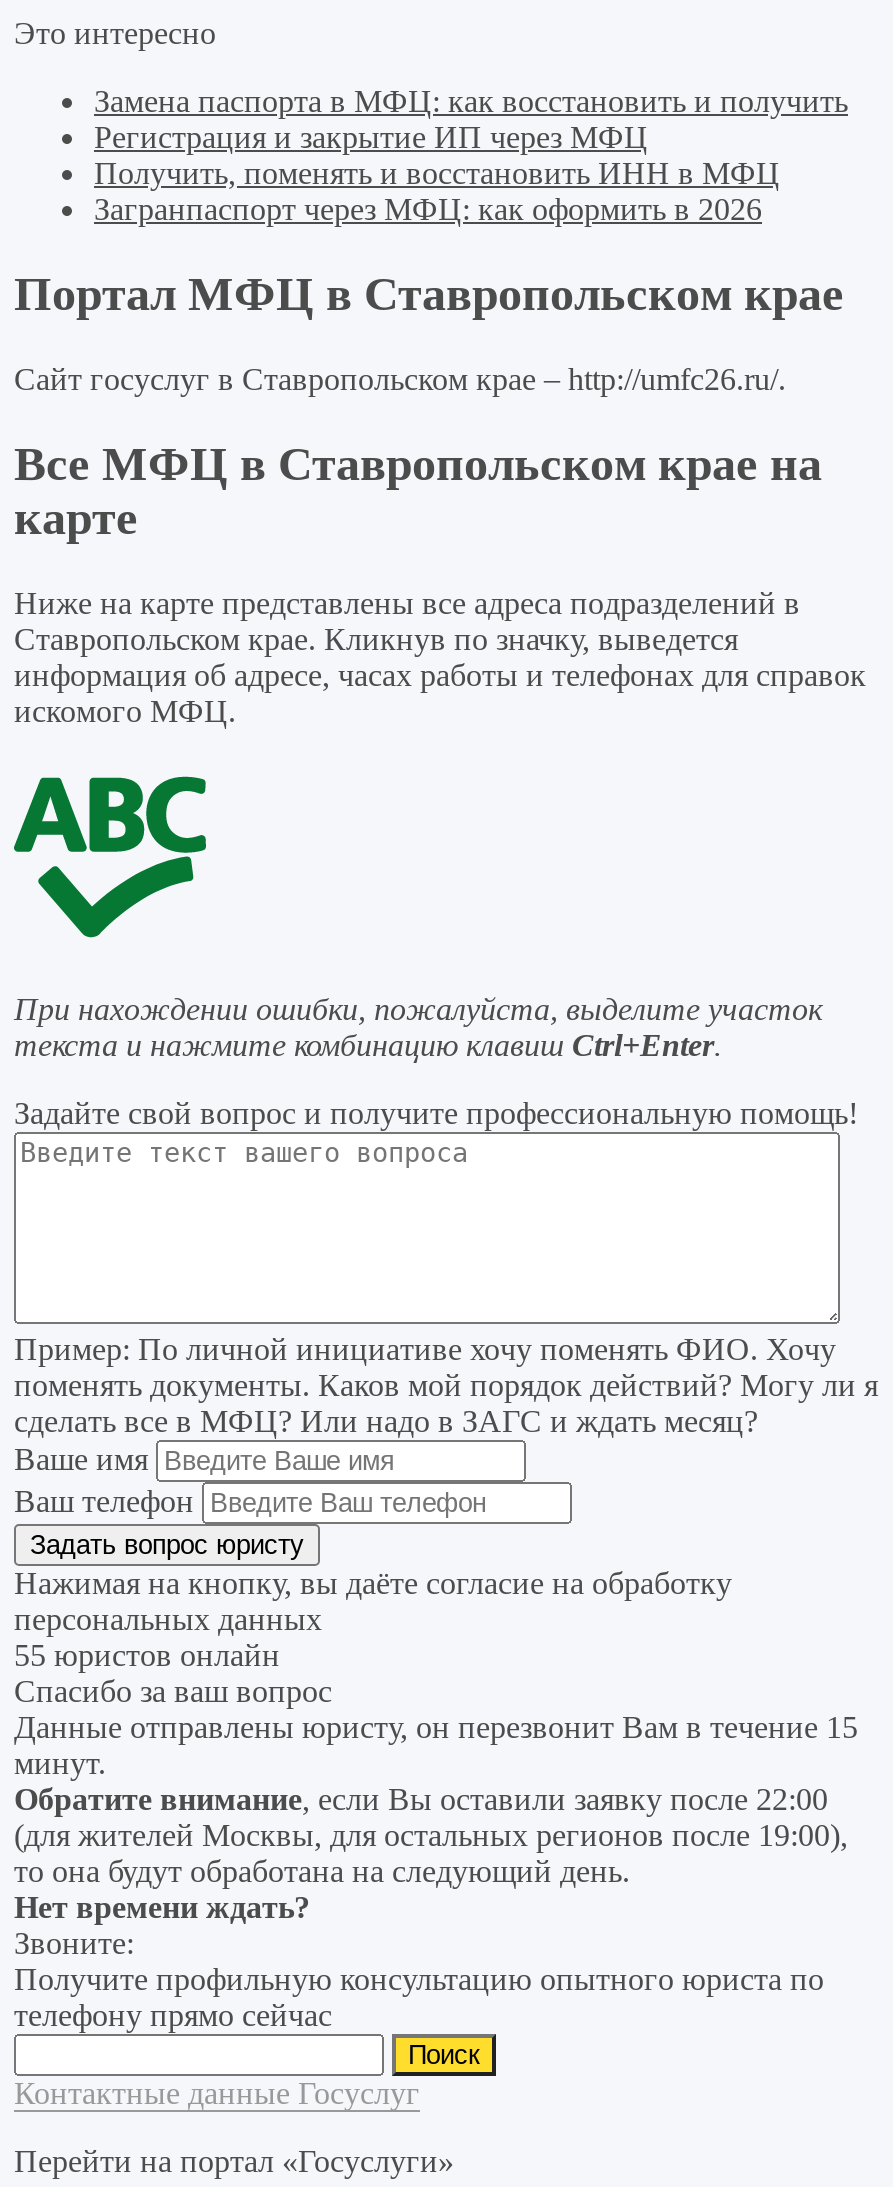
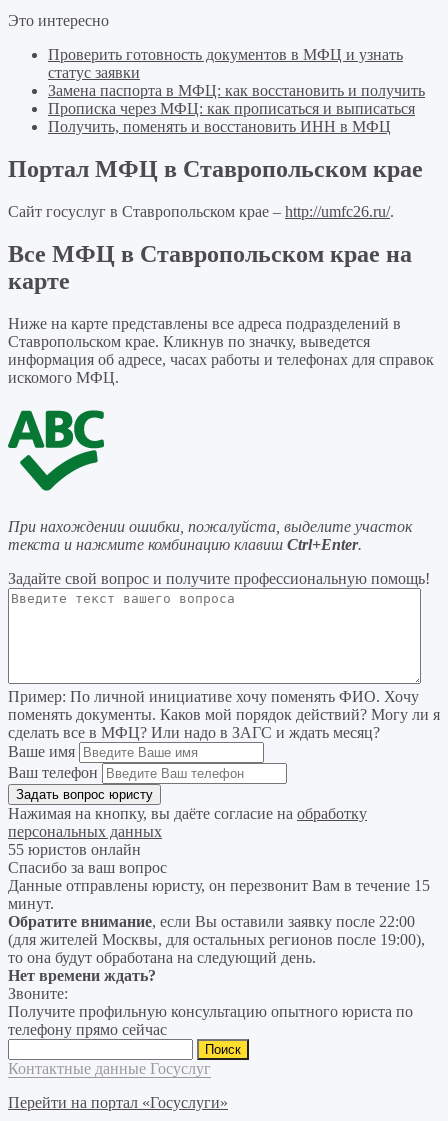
+ Проверить готовность документов в МФЦ и узнать
+ статус заявки

moved down: Замена паспорта в МФЦ: как восстановить и получить

- Регистрация и закрытие ИП через МФЦ
+ Прописка через МФЦ: как прописаться и выписаться

moved down: Получить, поменять и восстановить ИНН в МФЦ

- Загранпаспорт через МФЦ: как оформить в 2026
